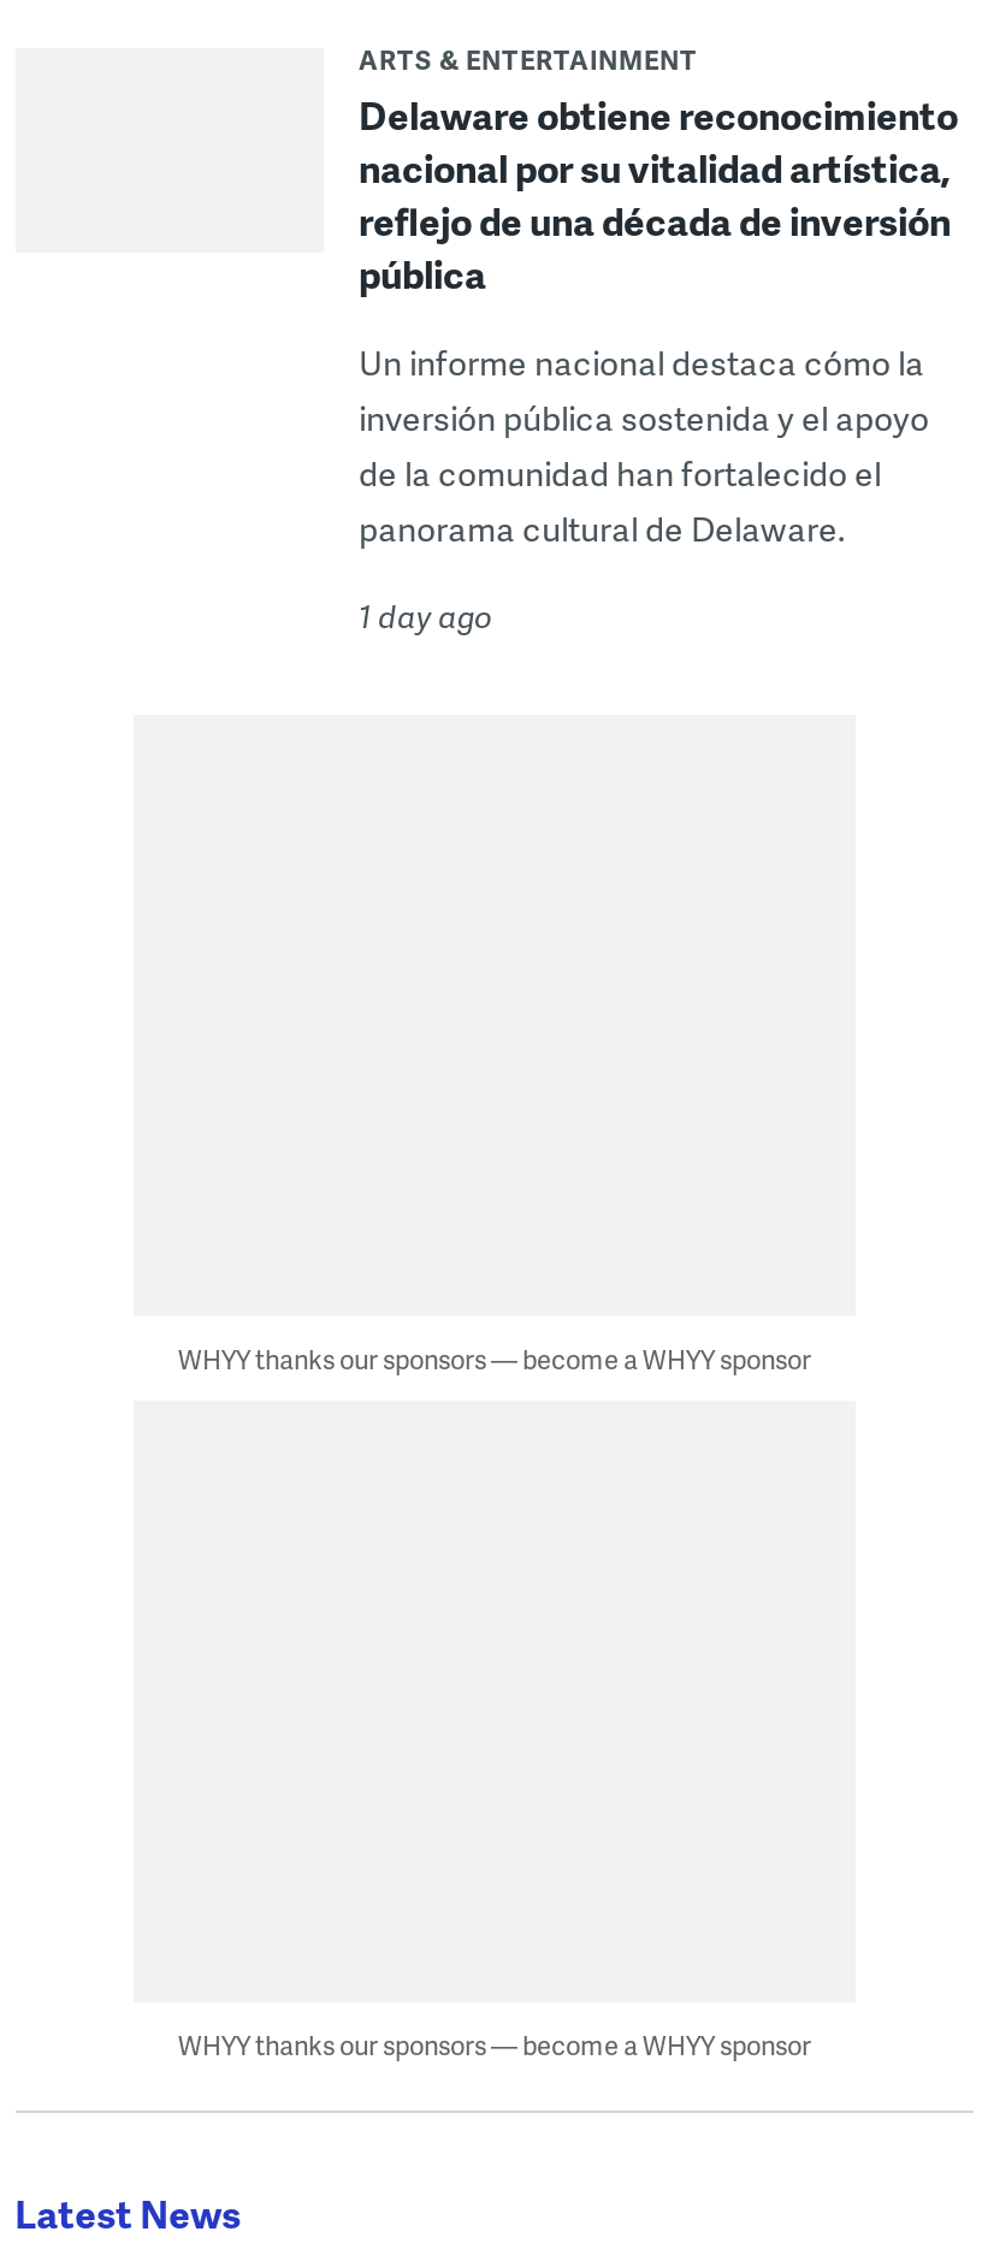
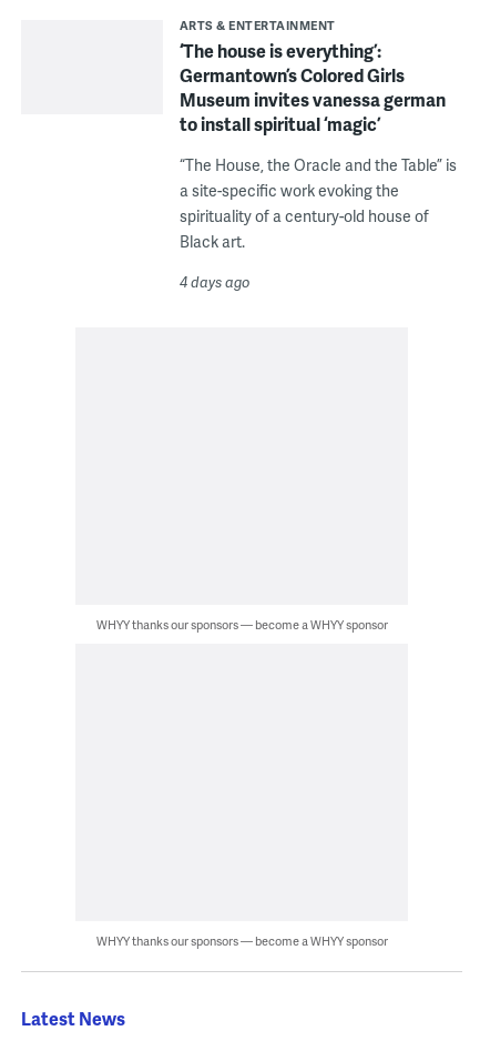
- Delaware obtiene reconocimiento
- nacional por su vitalidad artística,
- reflejo de una década de inversión
- pública
+ ‘The house is everything’:
+ Germantown’s Colored Girls
+ Museum invites vanessa german
+ to install spiritual ‘magic’

- Un informe nacional destaca cómo la
- inversión pública sostenida y el apoyo
- de la comunidad han fortalecido el
- panorama cultural de Delaware.
+ “The House, the Oracle and the Table” is
+ a site-specific work evoking the
+ spirituality of a century-old house of
+ Black art.

- 1 day ago
+ 4 days ago
